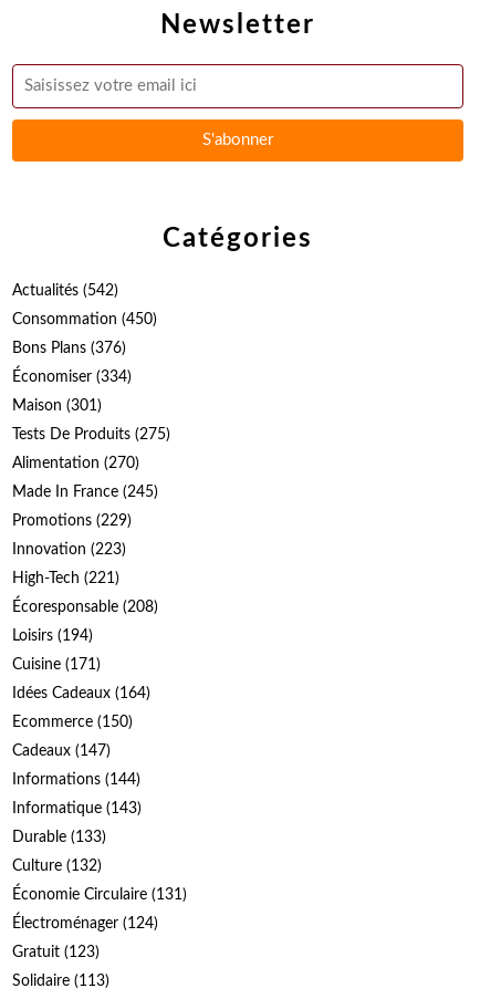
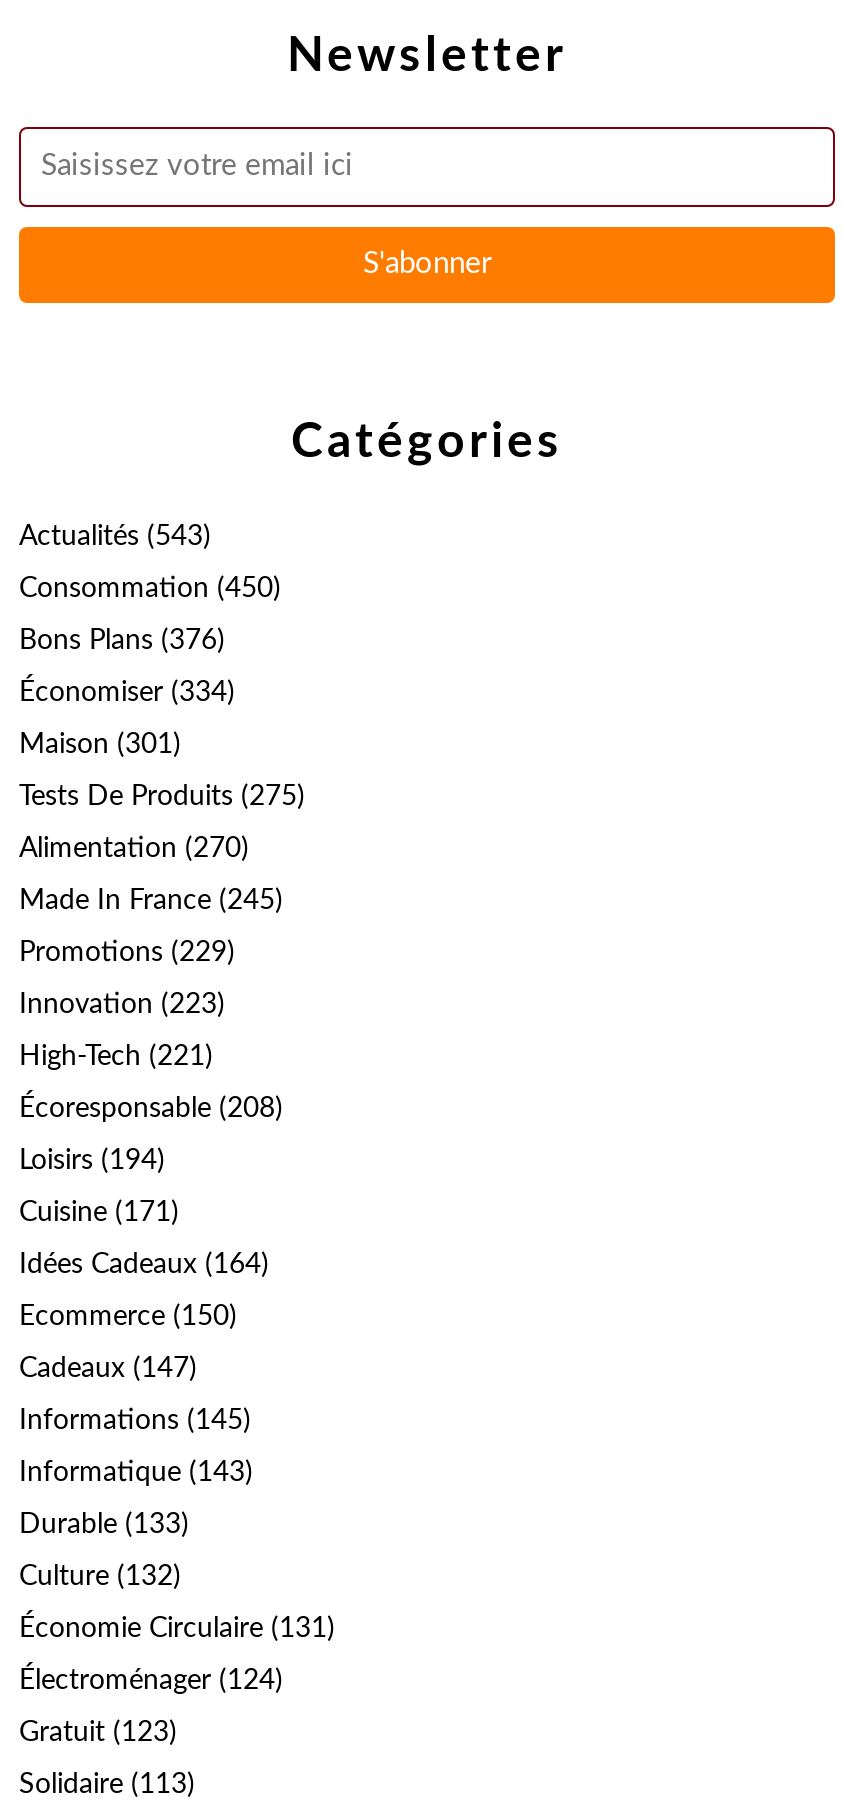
- Actualités (542)
+ Actualités (543)

- Informations (144)
+ Informations (145)
